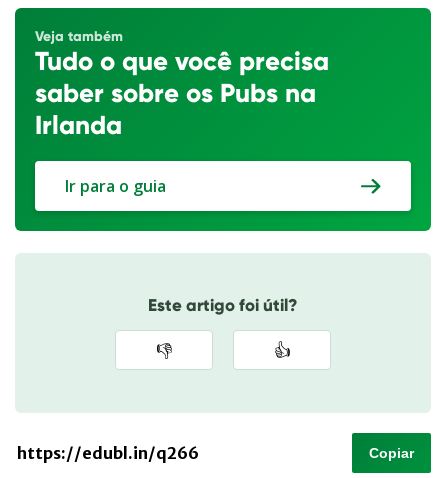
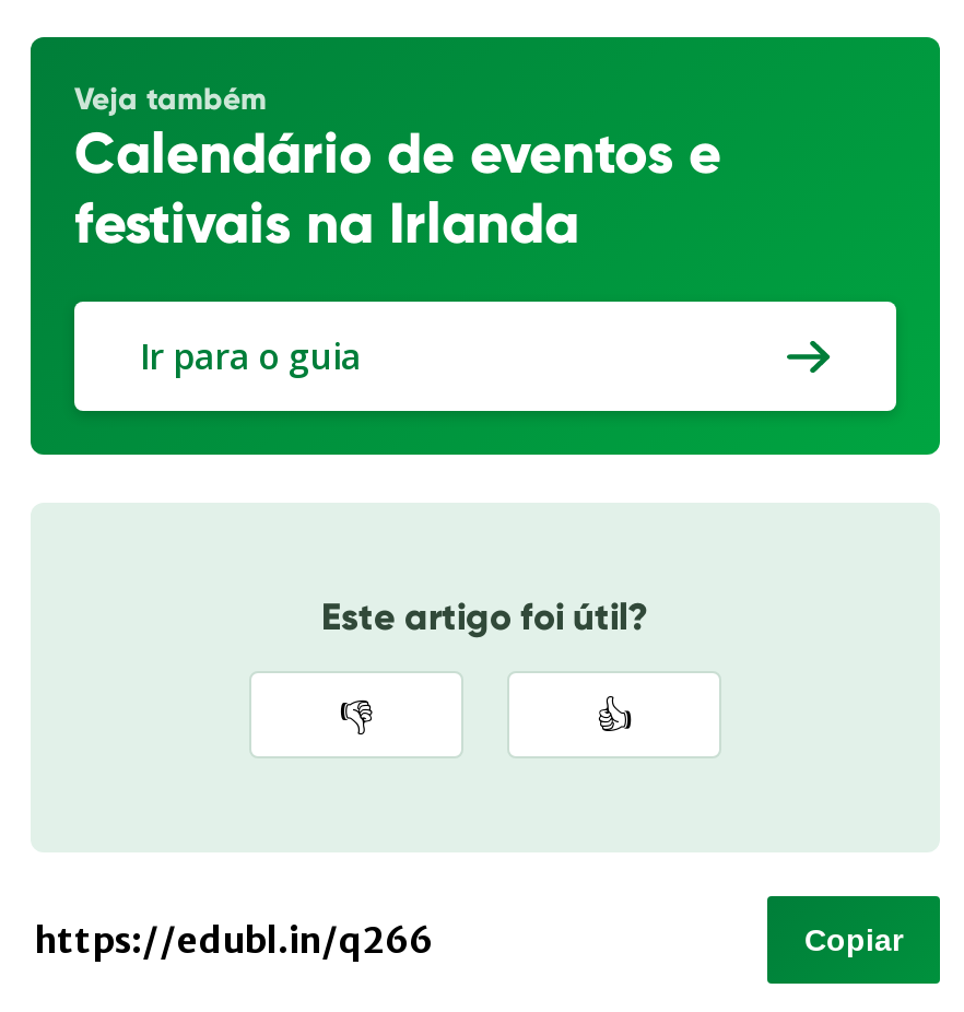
- Tudo o que você precisa
- saber sobre os Pubs na
- Irlanda
+ Calendário de eventos e
+ festivais na Irlanda
